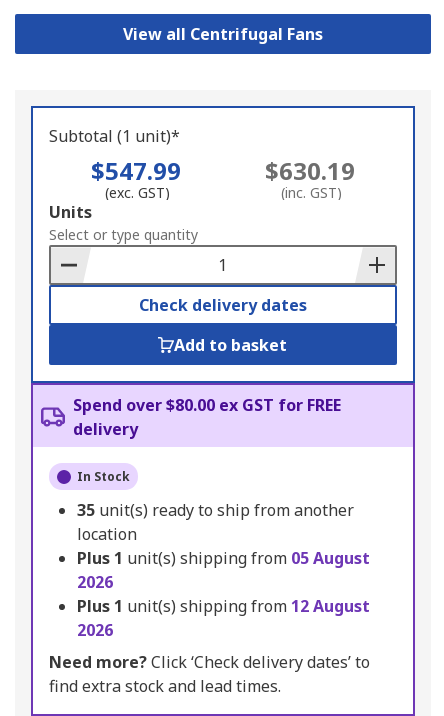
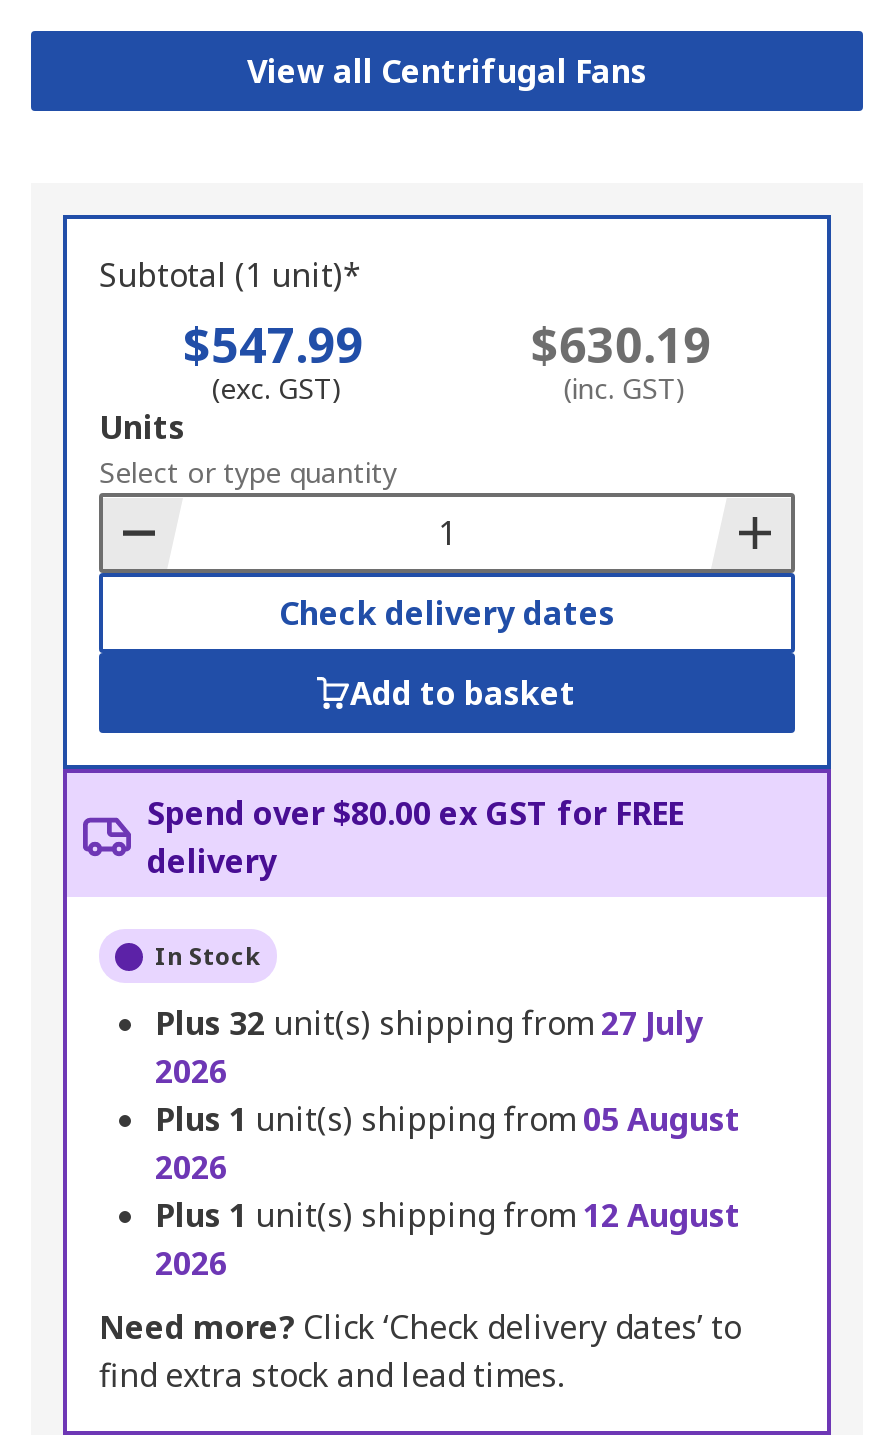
- 35 unit(s) ready to ship from another
- location
+ Plus 32 unit(s) shipping from 27 July
+ 2026
